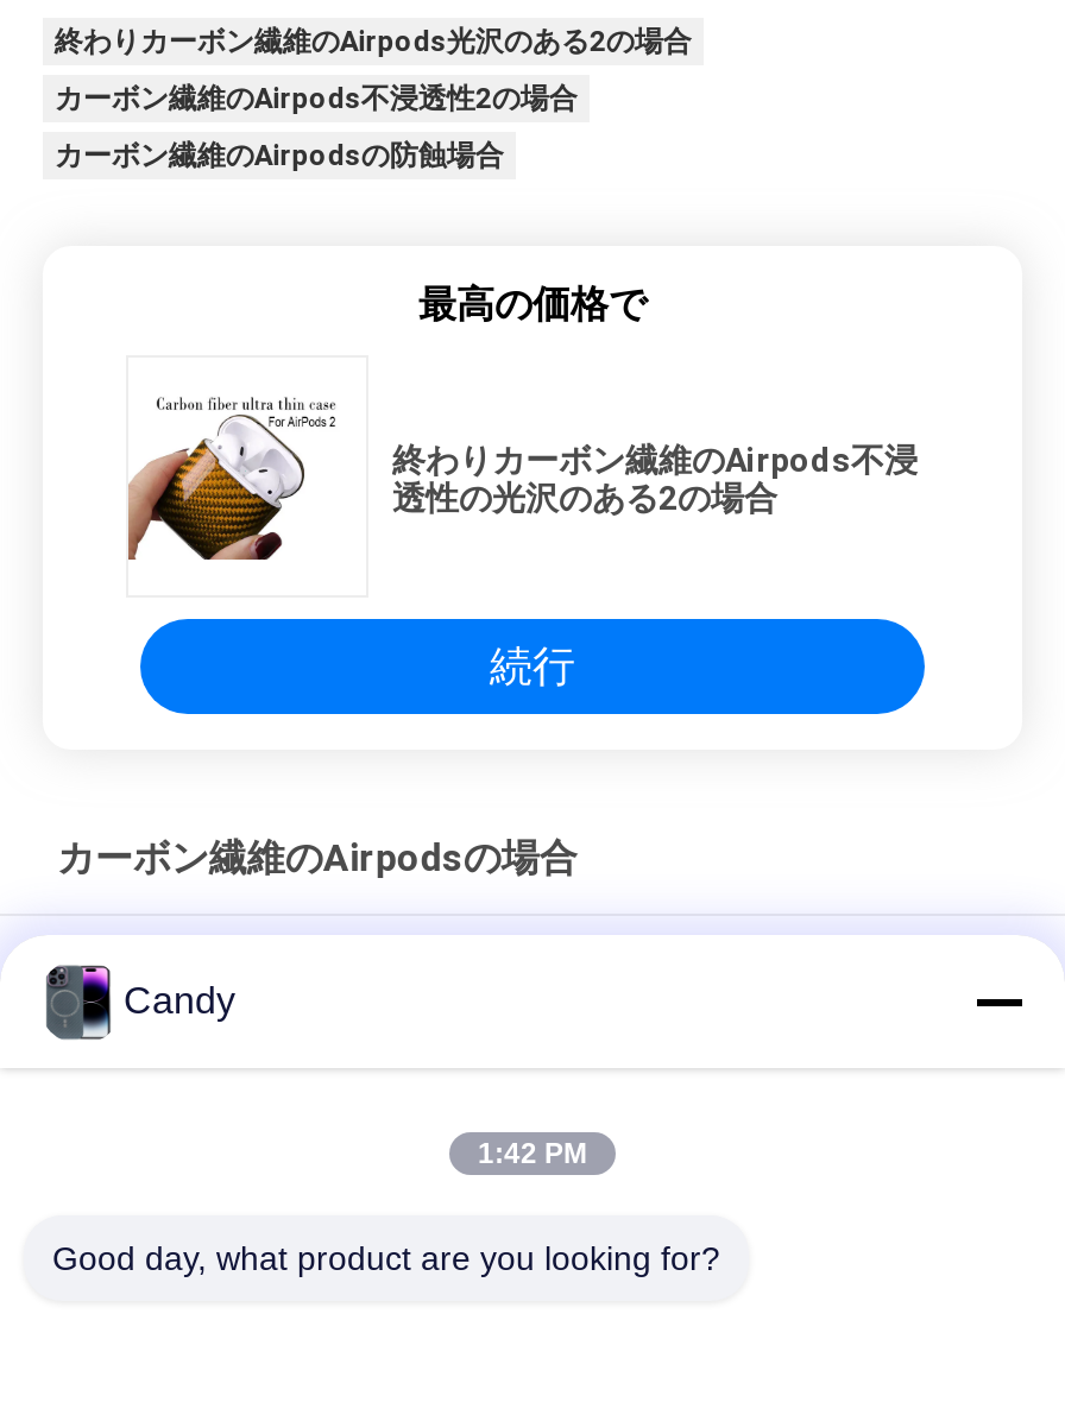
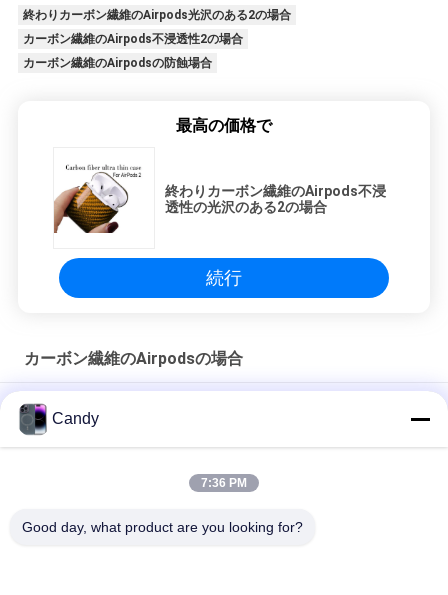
- 1:42 PM
+ 7:36 PM
